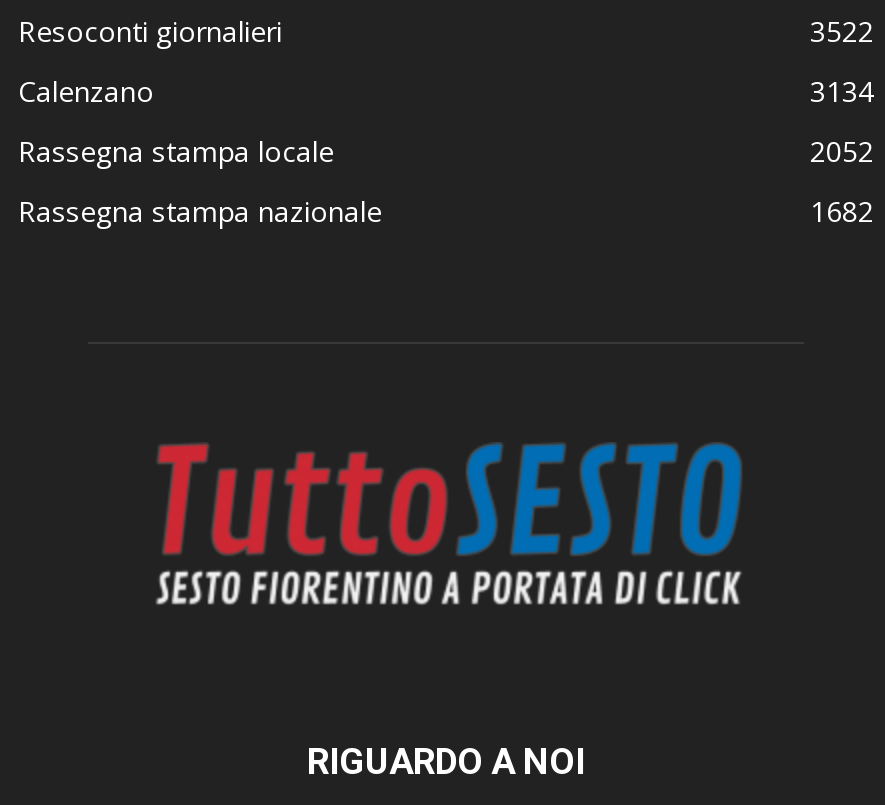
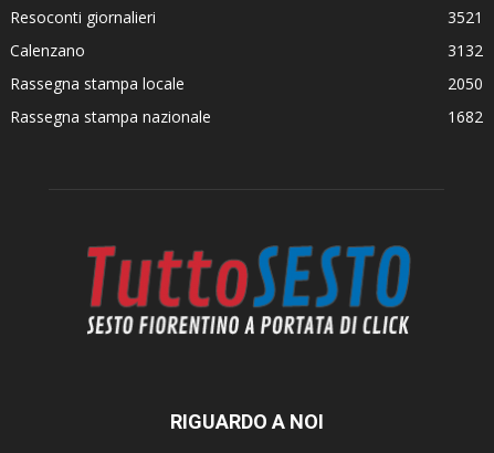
- 3522
+ 3521

- 3134
+ 3132

- 2052
+ 2050
